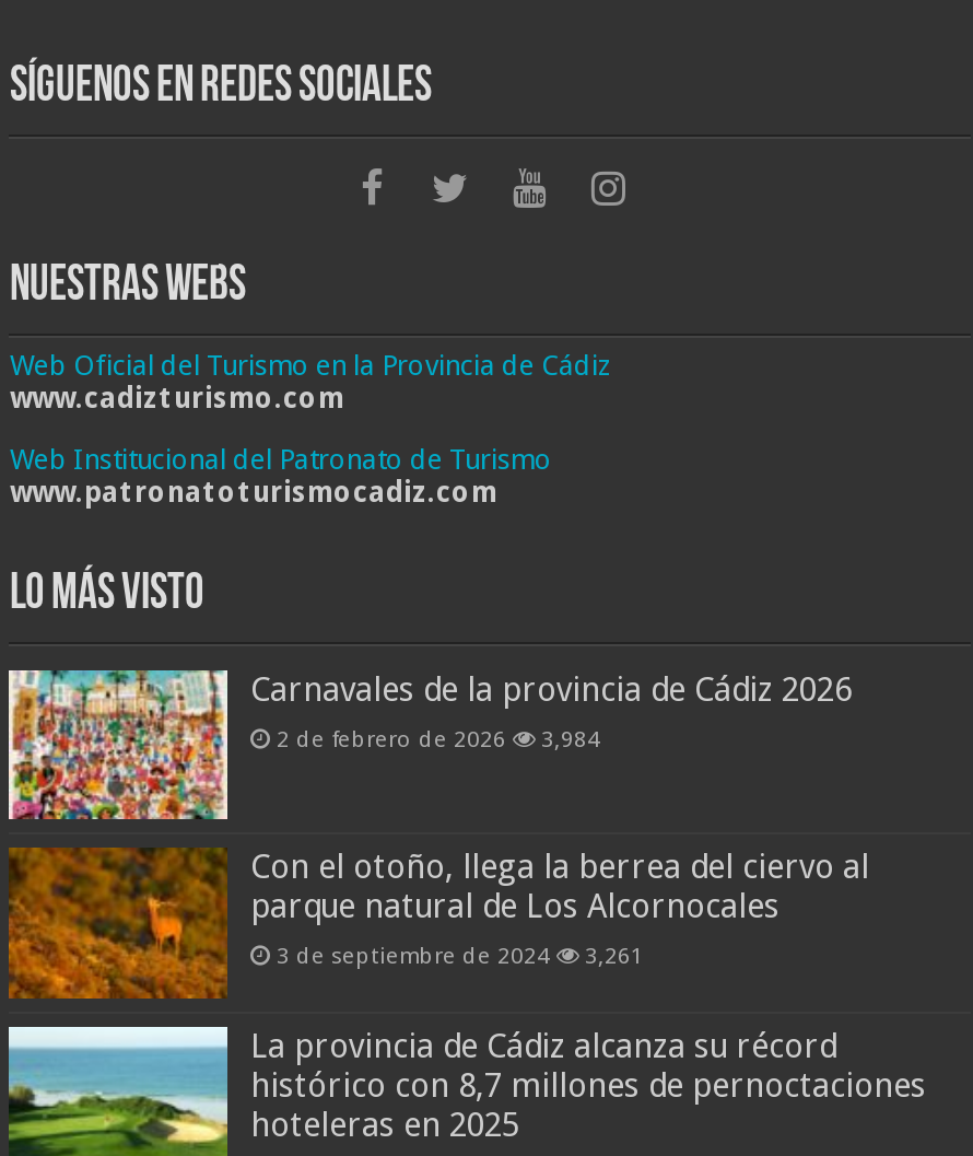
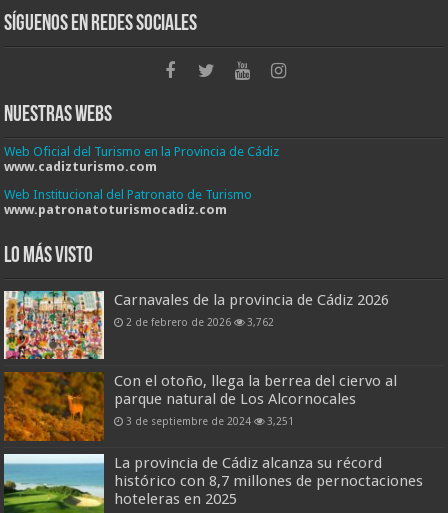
- 2 de febrero de 2026 3,984
+ 2 de febrero de 2026 3,762

- 3 de septiembre de 2024 3,261
+ 3 de septiembre de 2024 3,251
